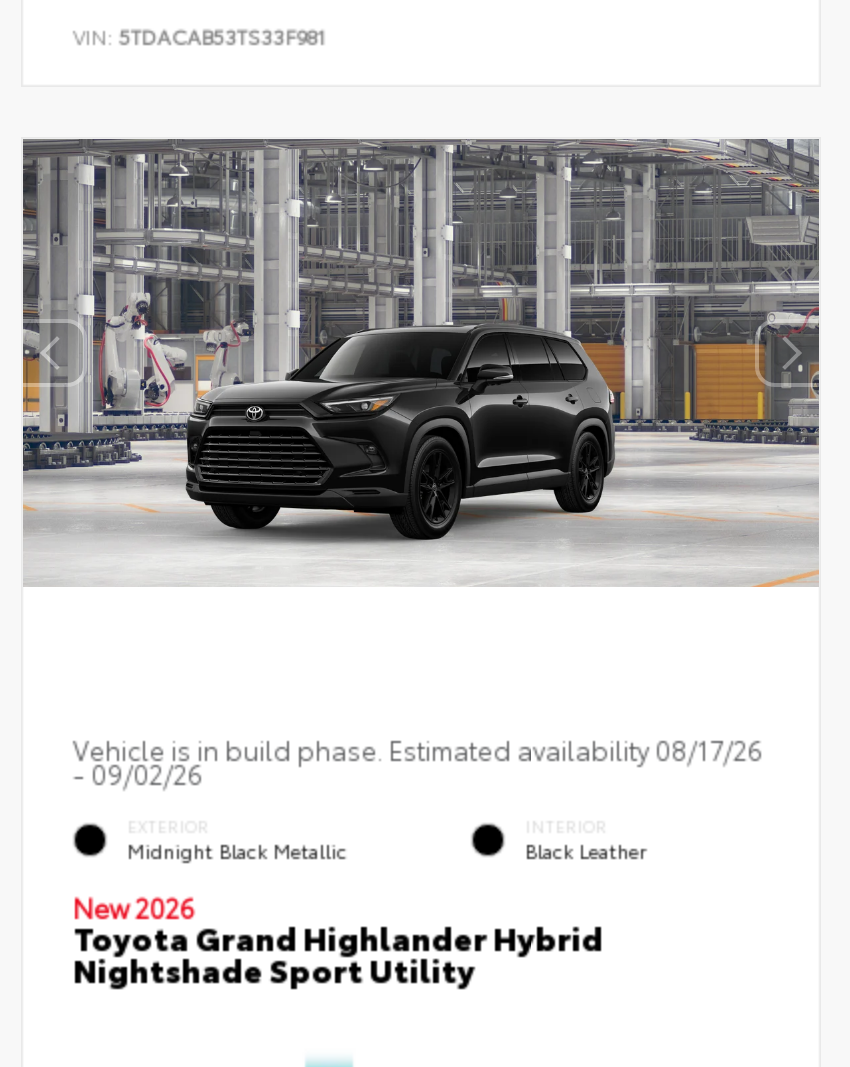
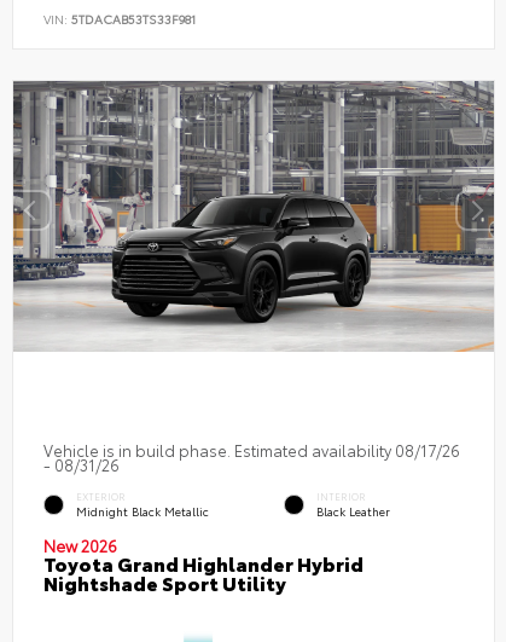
- - 09/02/26
+ - 08/31/26
